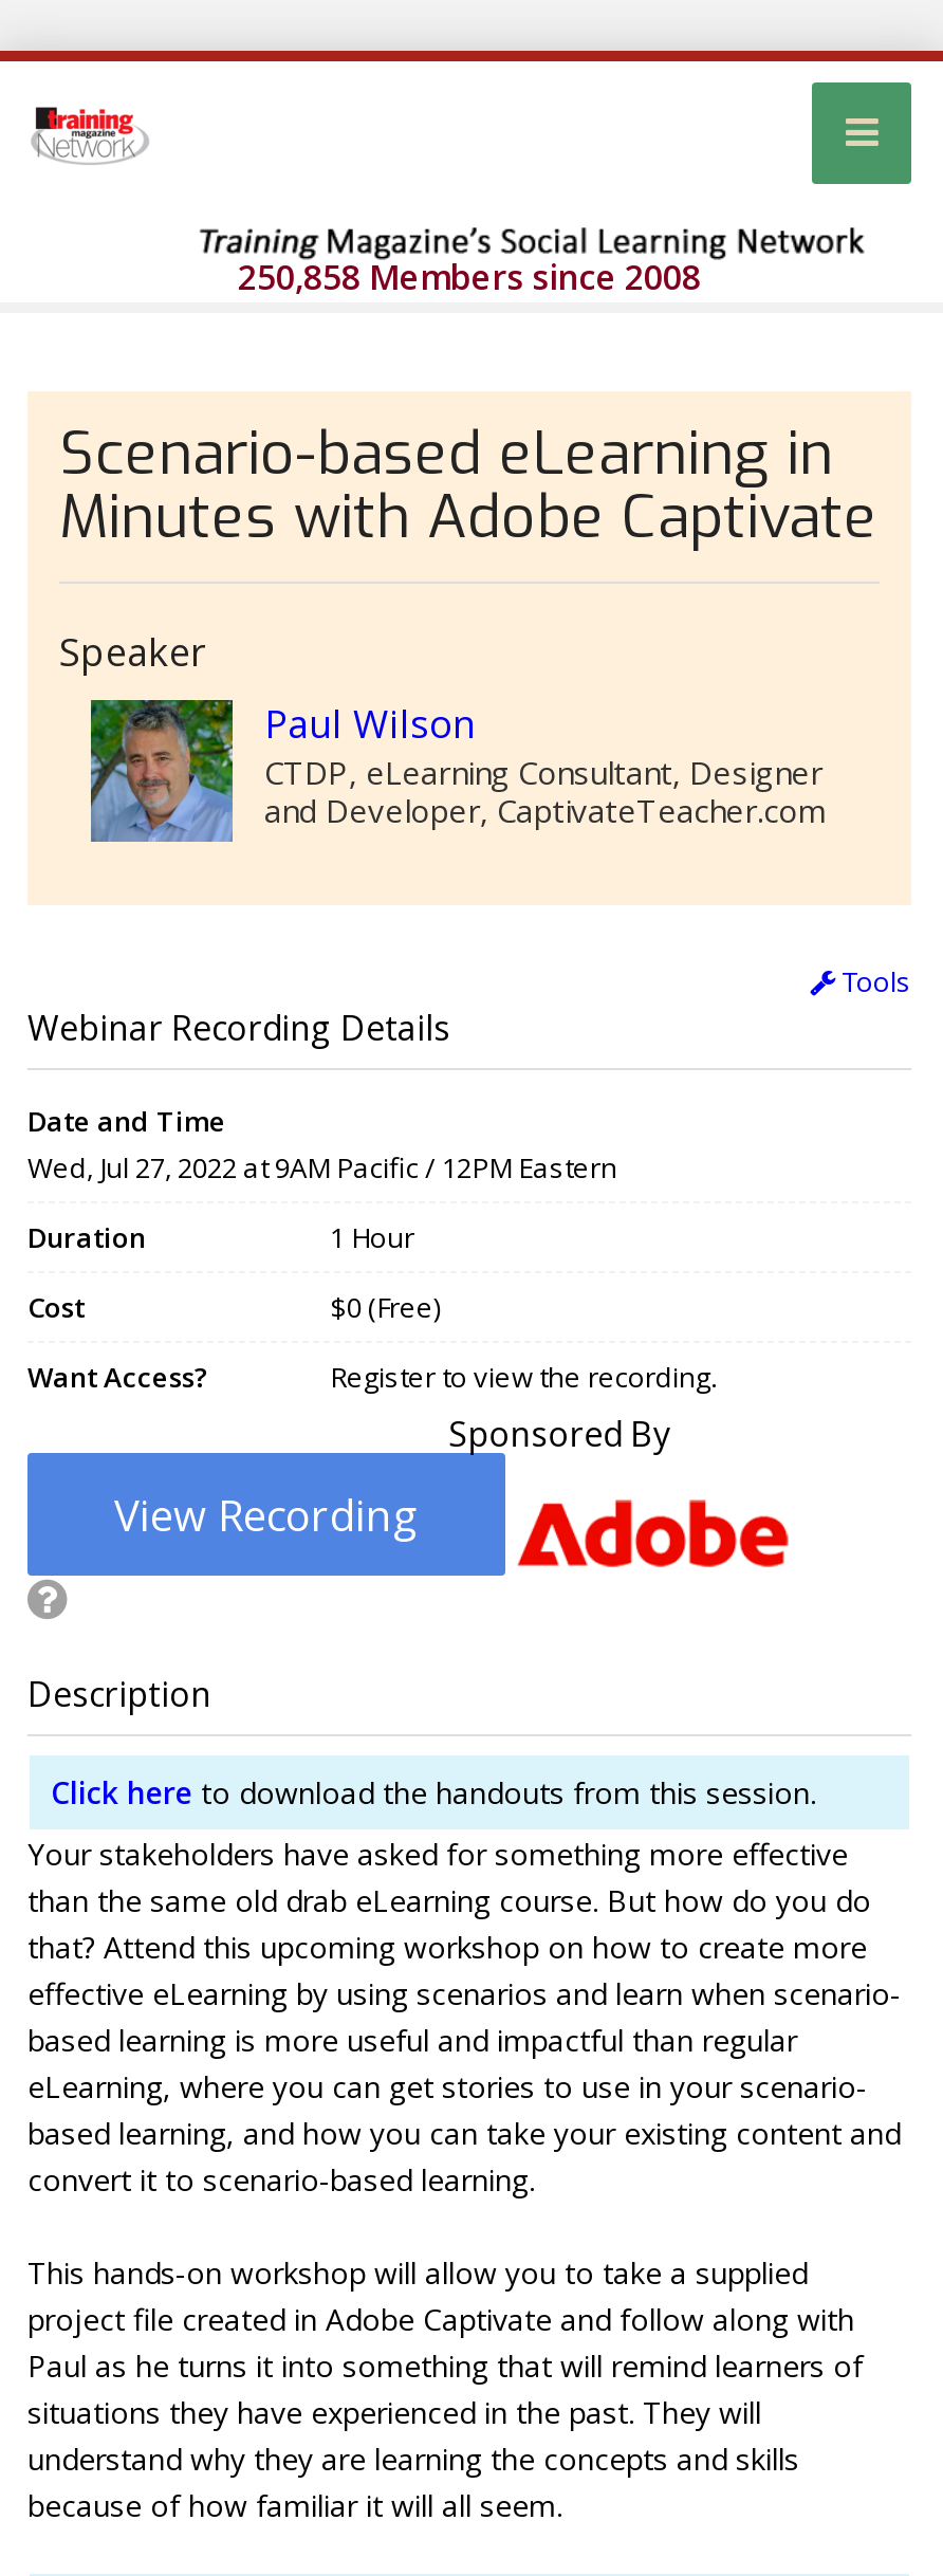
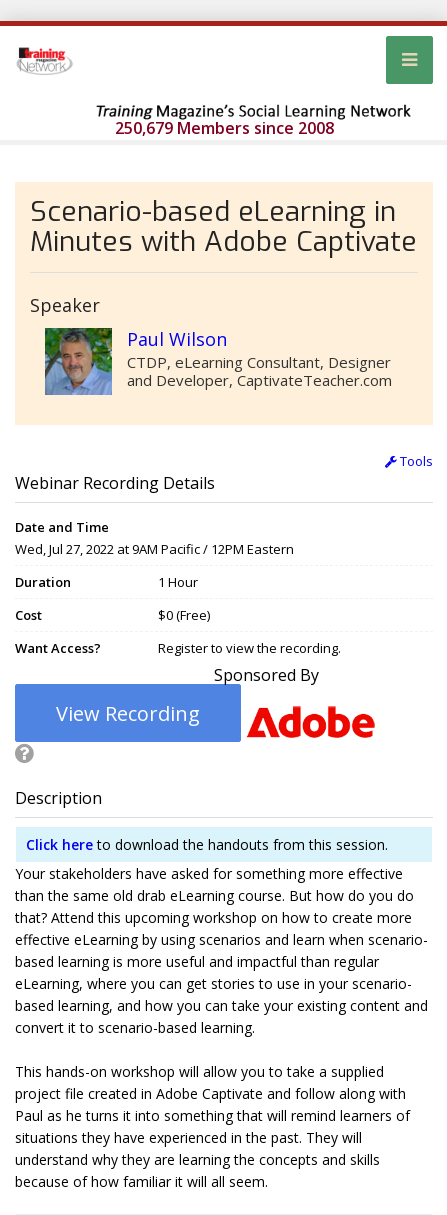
- 250,858 Members since 2008
+ 250,679 Members since 2008
